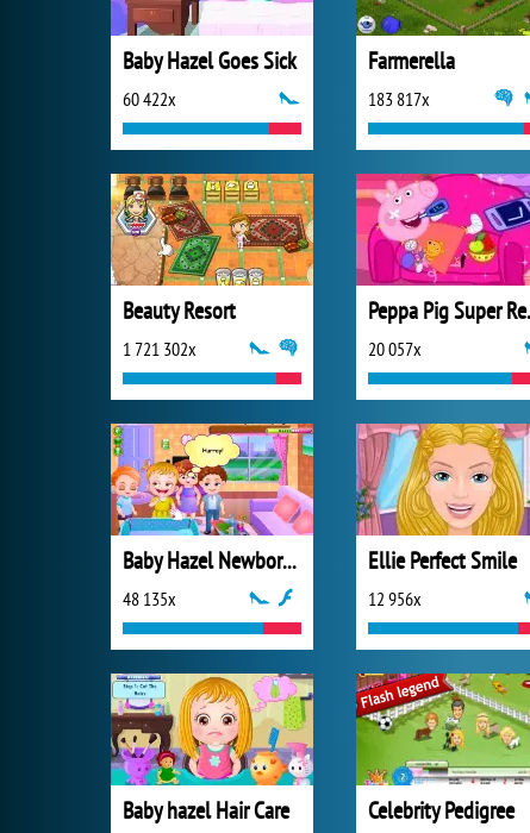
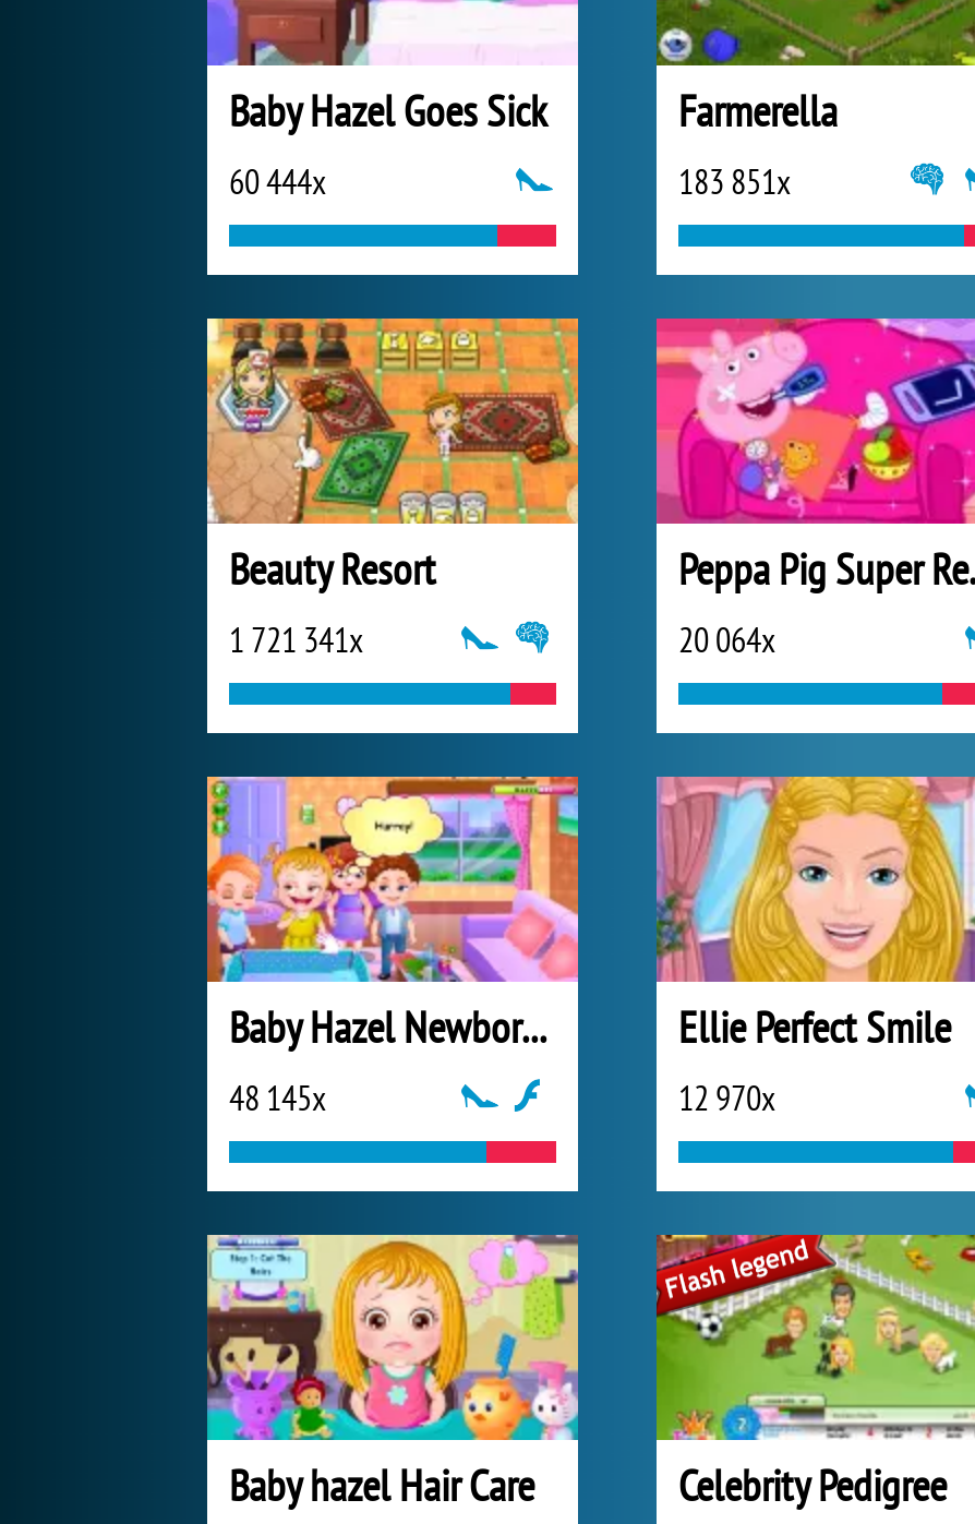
- 60 422x
+ 60 444x

- 183 817x
+ 183 851x

- 1 721 302x
+ 1 721 341x

- 20 057x
+ 20 064x

- 48 135x
+ 48 145x

- 12 956x
+ 12 970x
